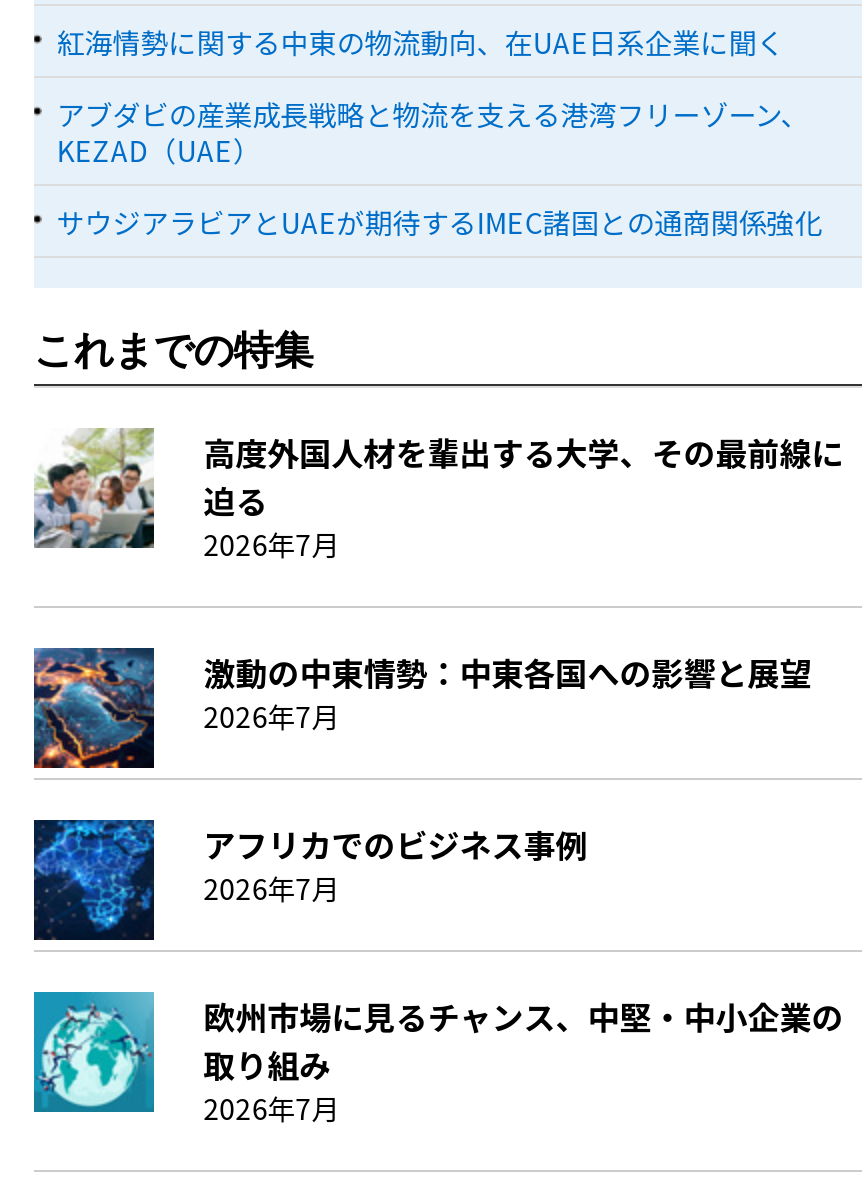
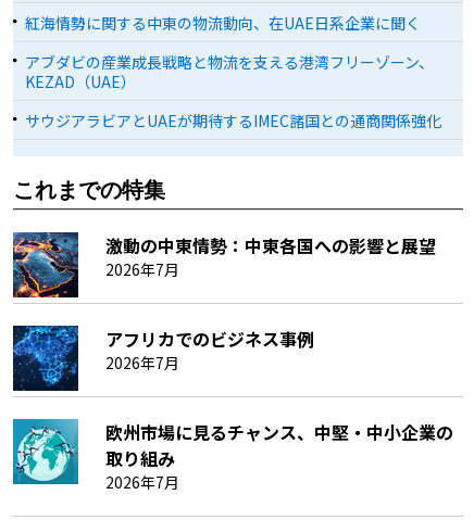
- [image]
- 高度外国人材を輩出する大学、その最前線に
- 迫る
- 2026年7月
